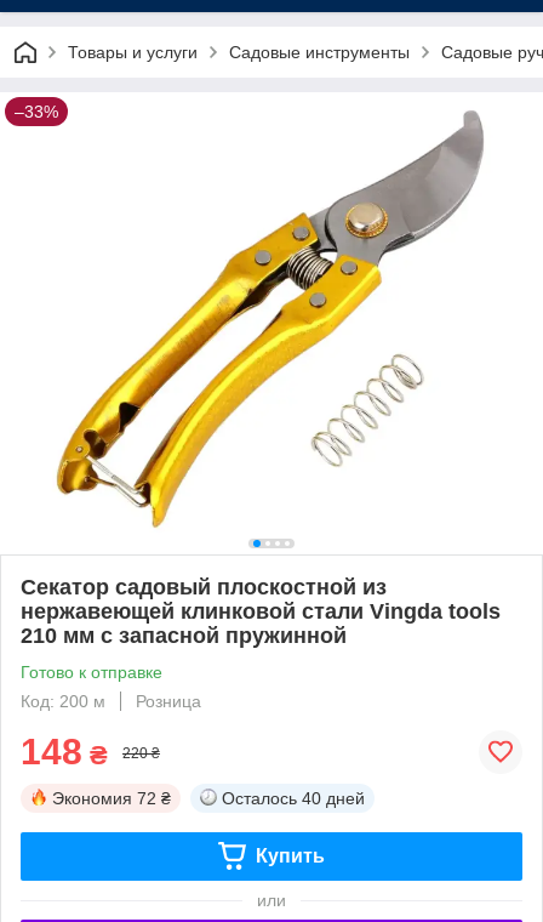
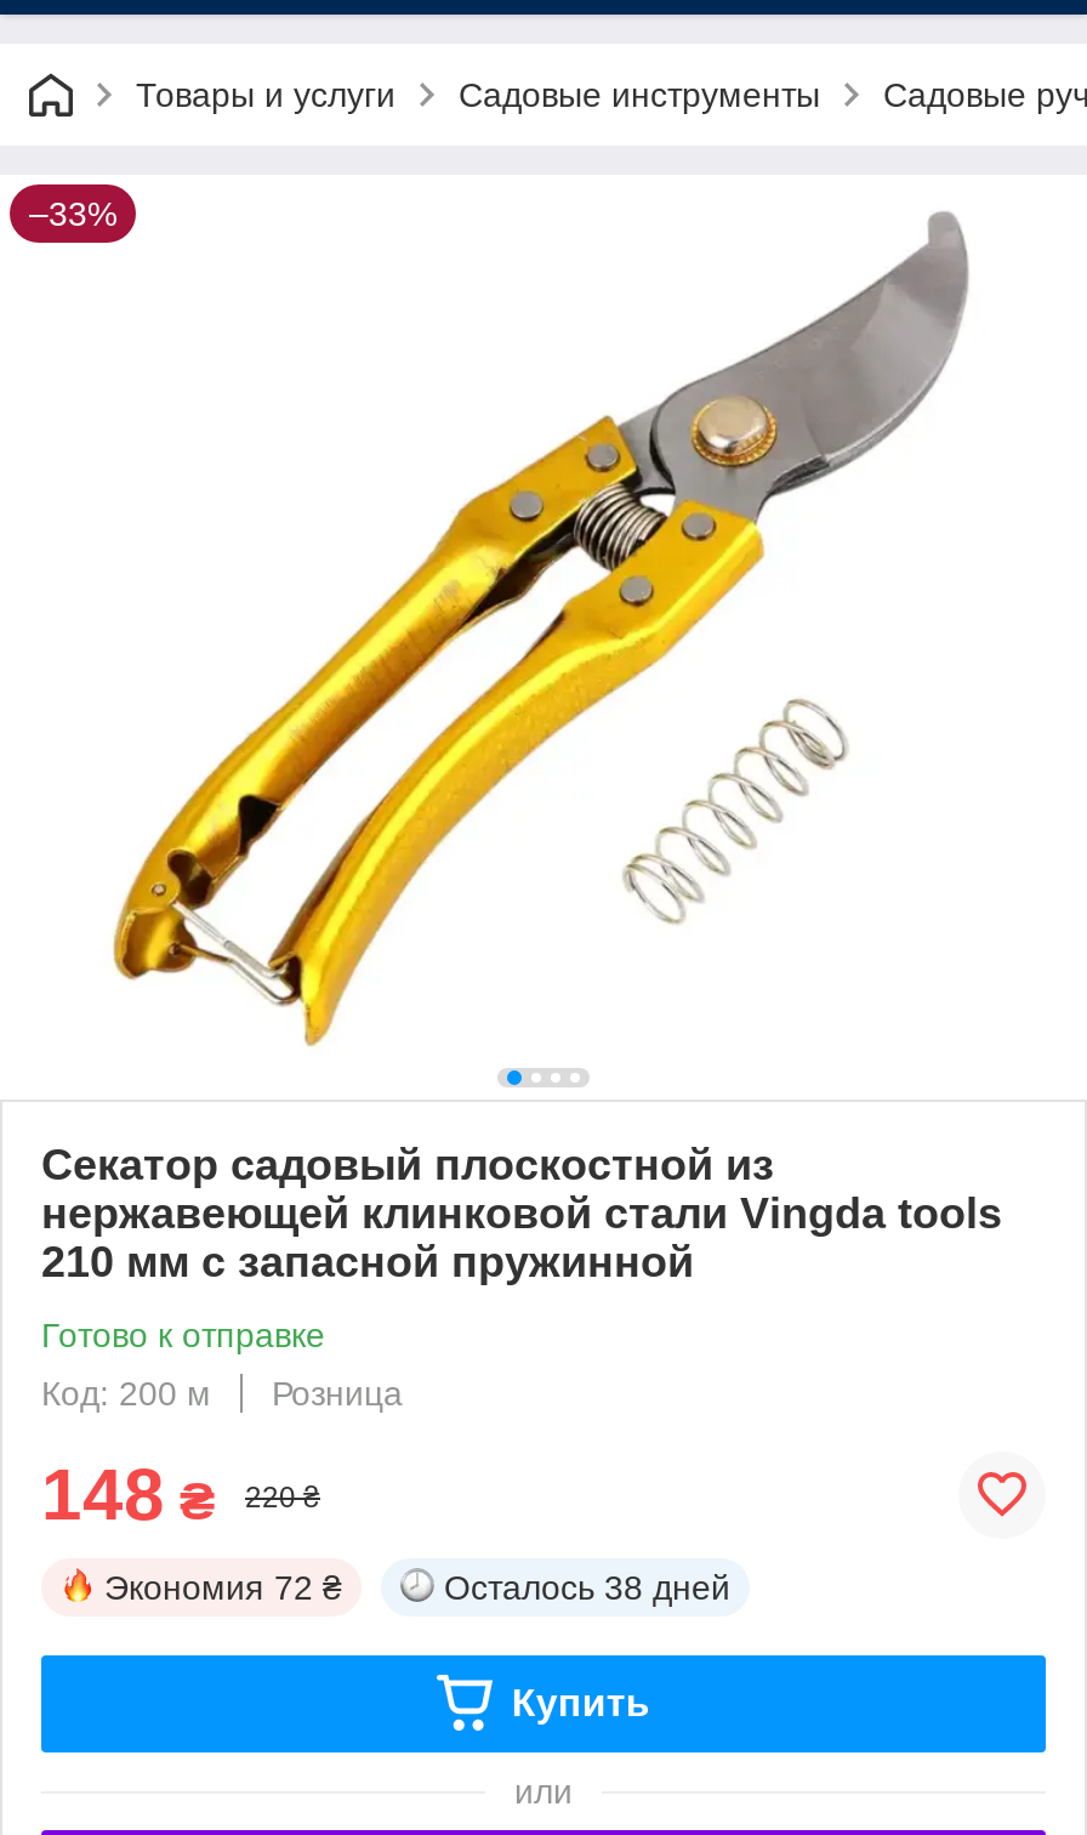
- Осталось 40 дней
+ Осталось 38 дней
